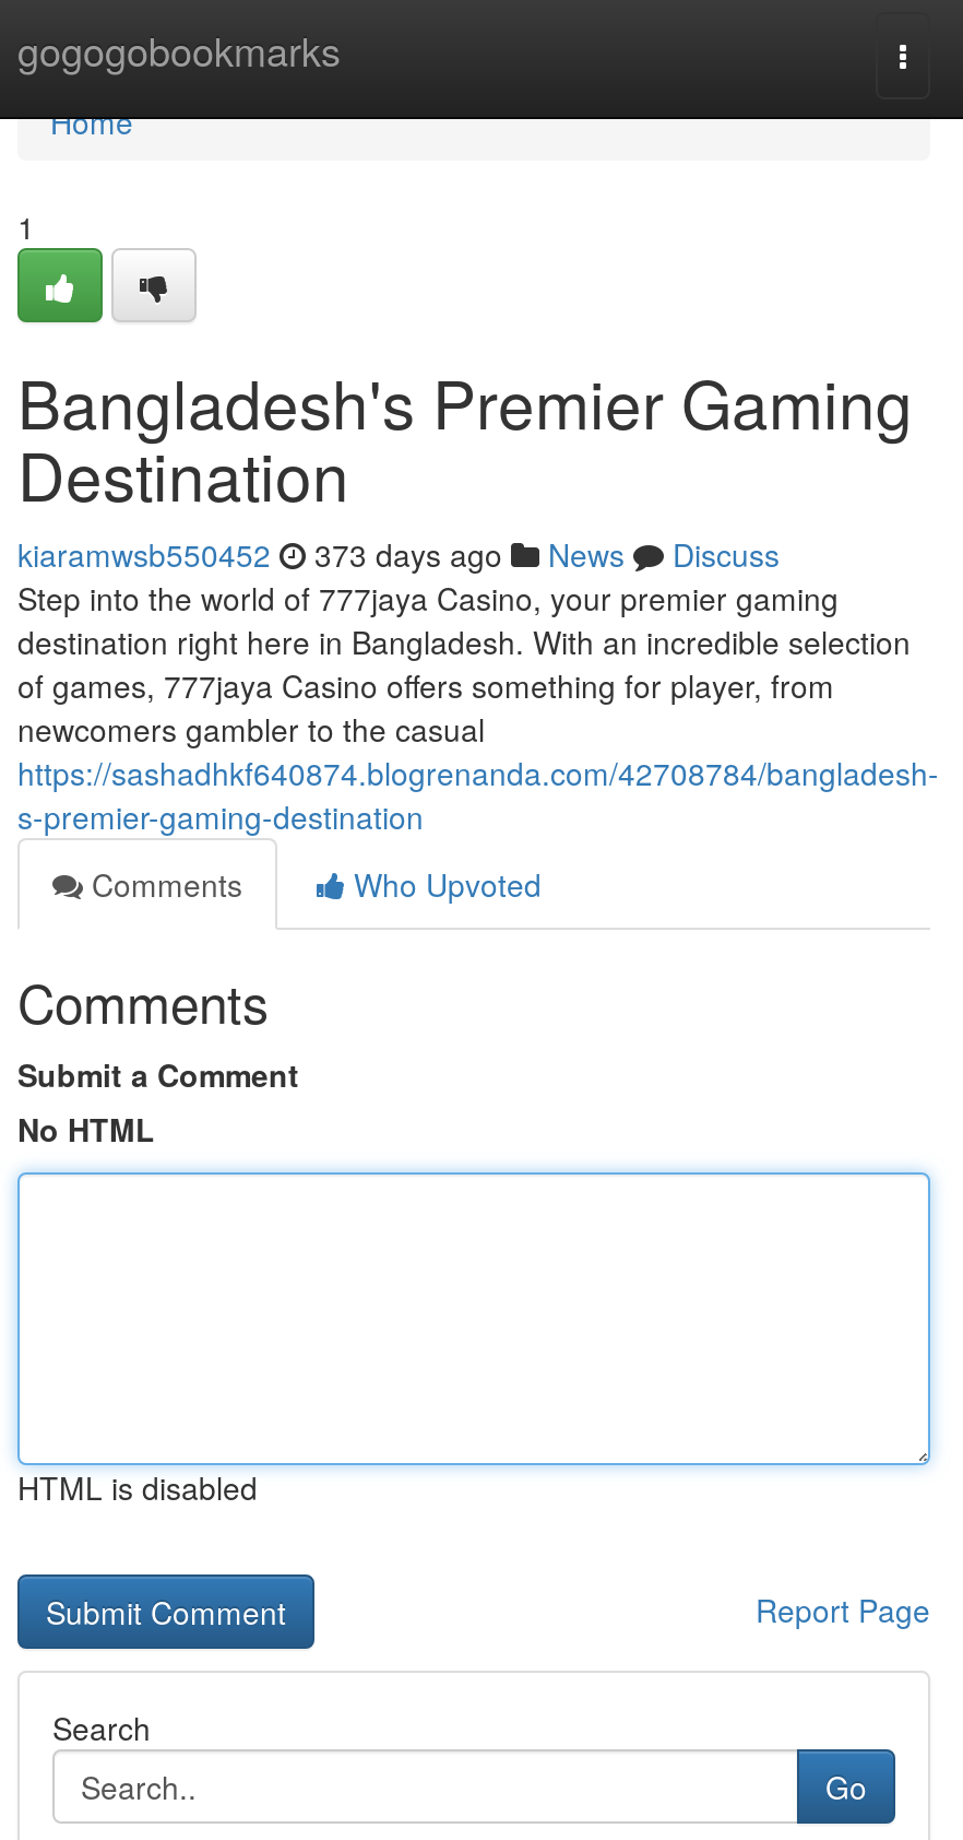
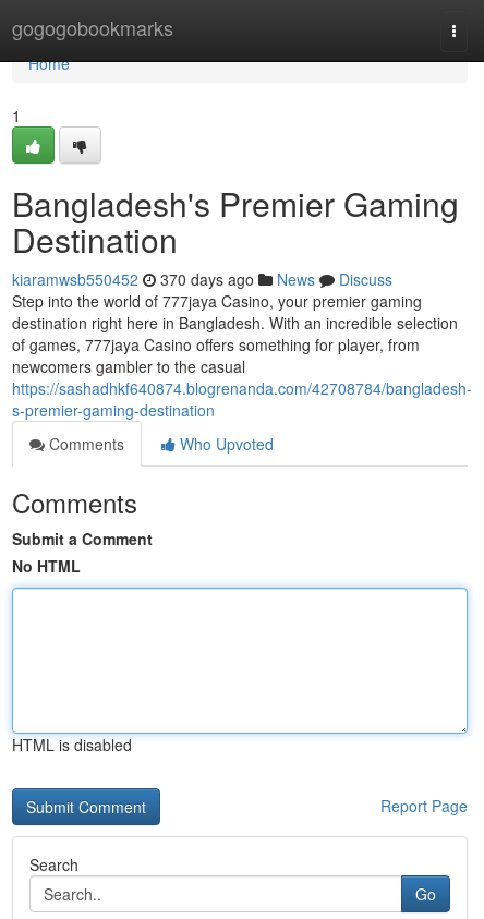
- kiaramwsb550452 373 days ago News Discuss
+ kiaramwsb550452 370 days ago News Discuss
